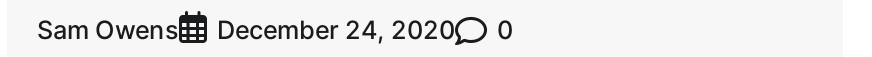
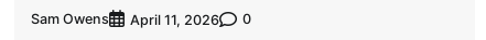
- Sam Owens December 24, 2020 0
+ Sam Owens April 11, 2026 0
